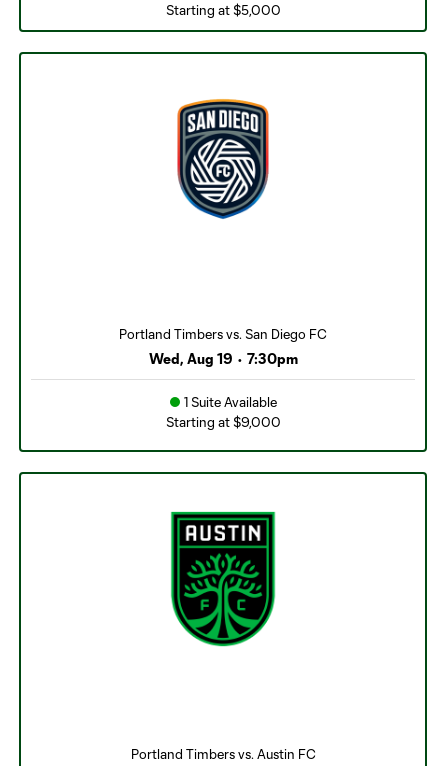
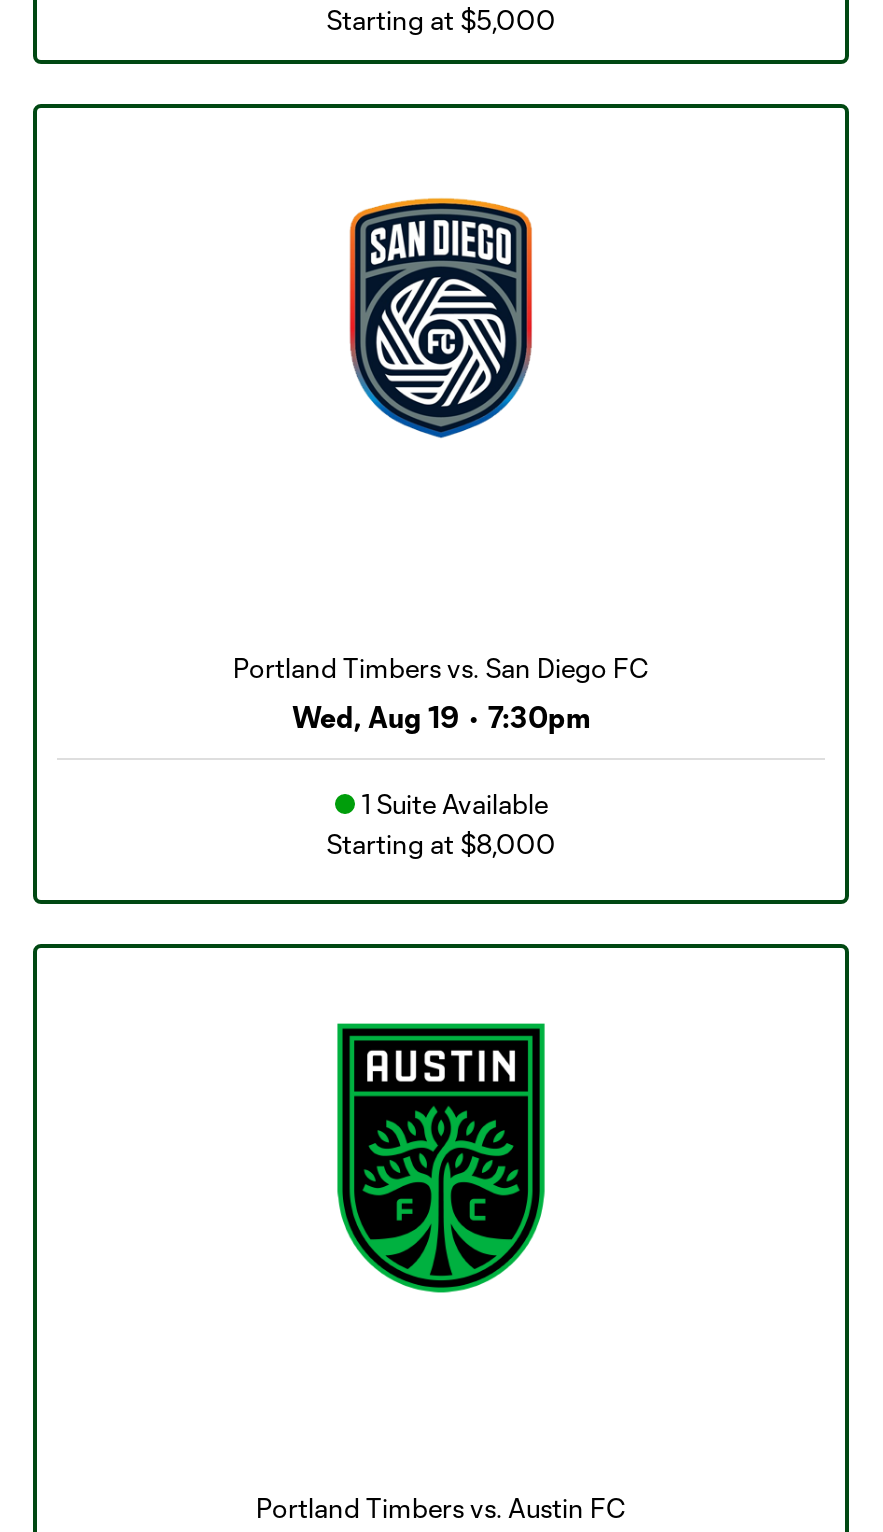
- Starting at $9,000
+ Starting at $8,000
